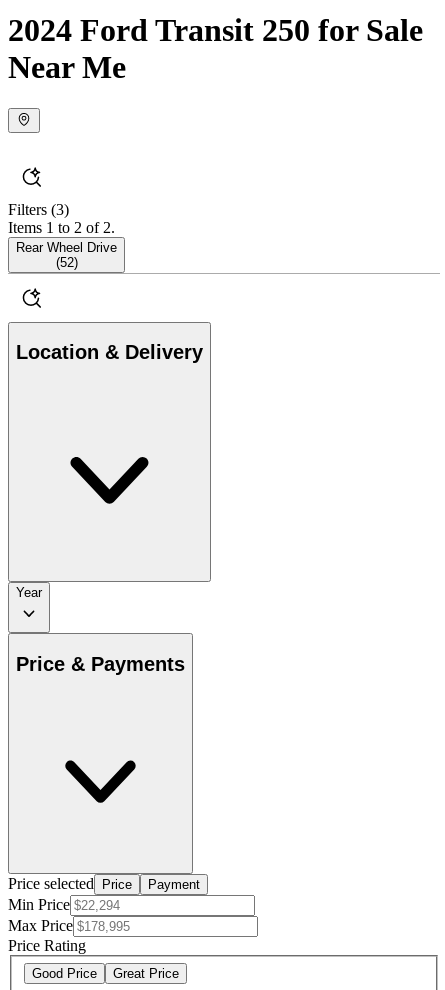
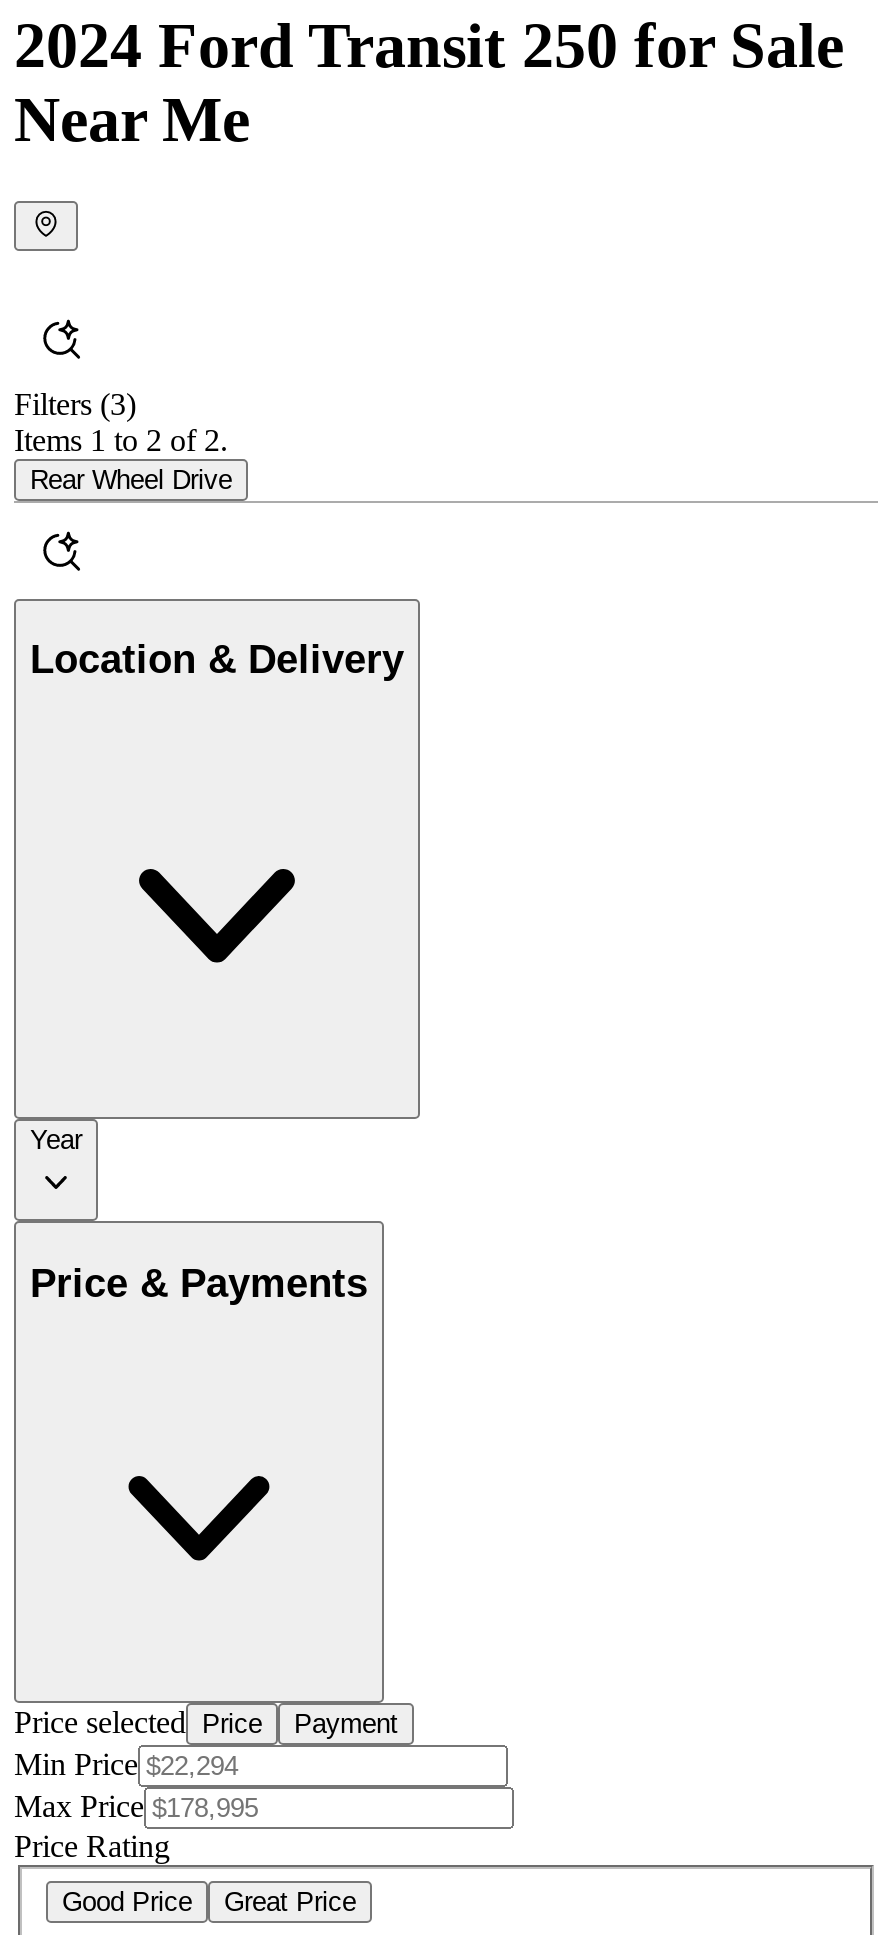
- (52)
